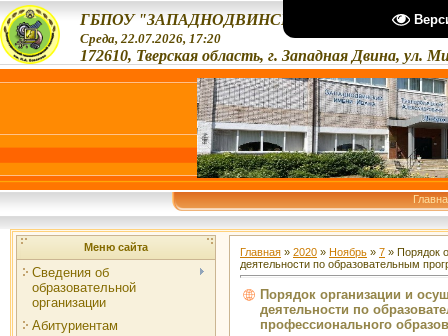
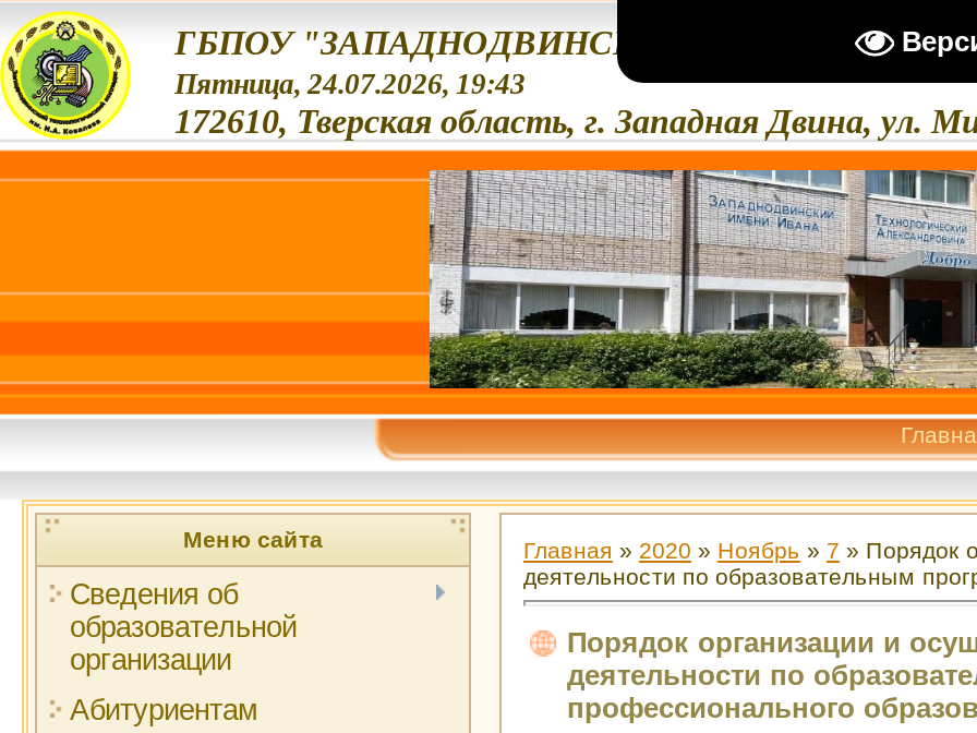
- Среда, 22.07.2026, 17:20
+ Пятница, 24.07.2026, 19:43
